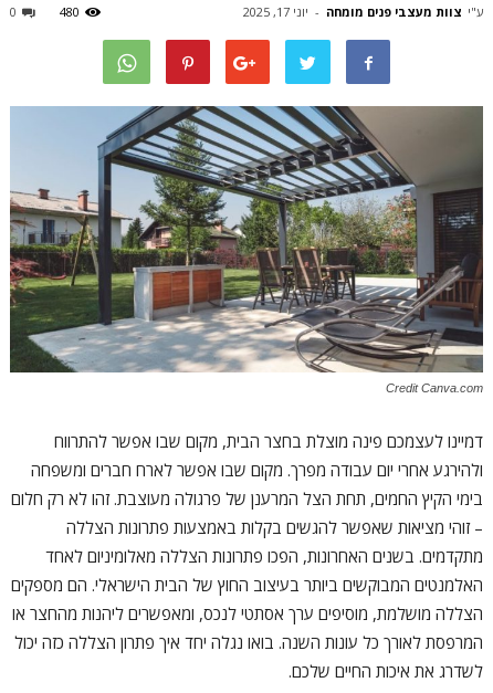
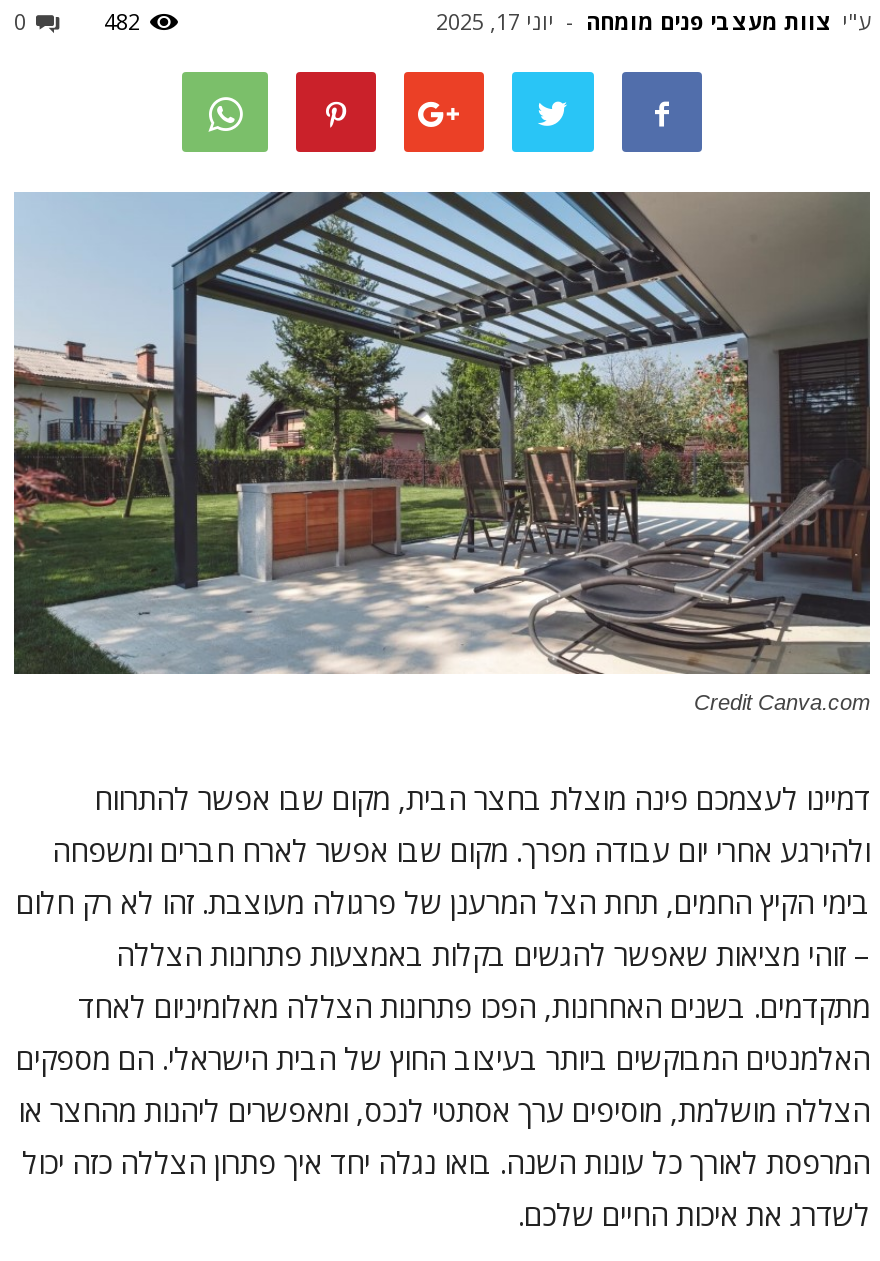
- 480
+ 482
